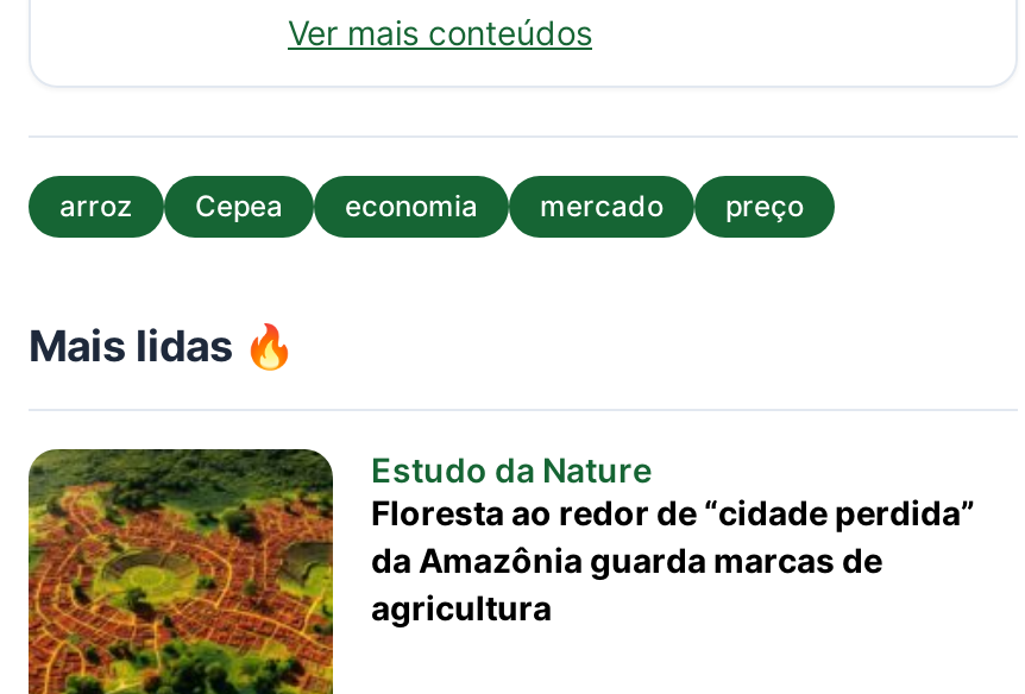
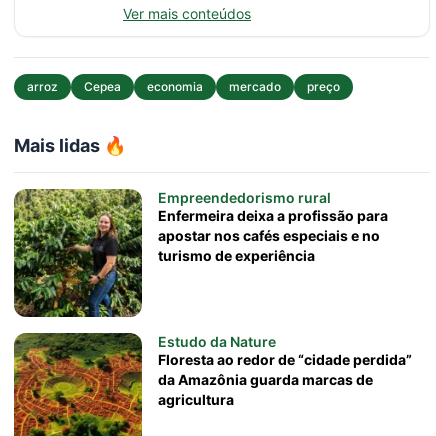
+ [image]
+ Empreendedorismo rural
+ Enfermeira deixa a profissão para
+ apostar nos cafés especiais e no
+ turismo de experiência
